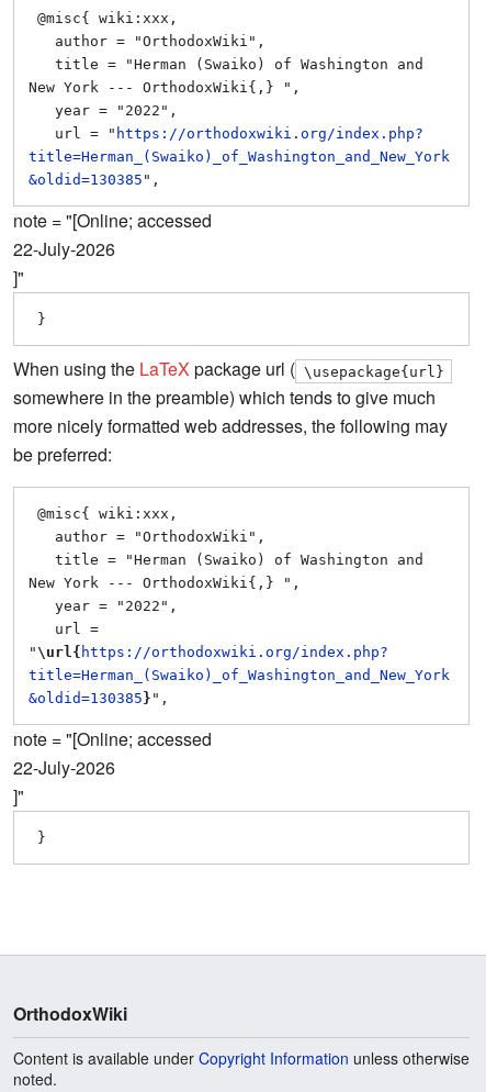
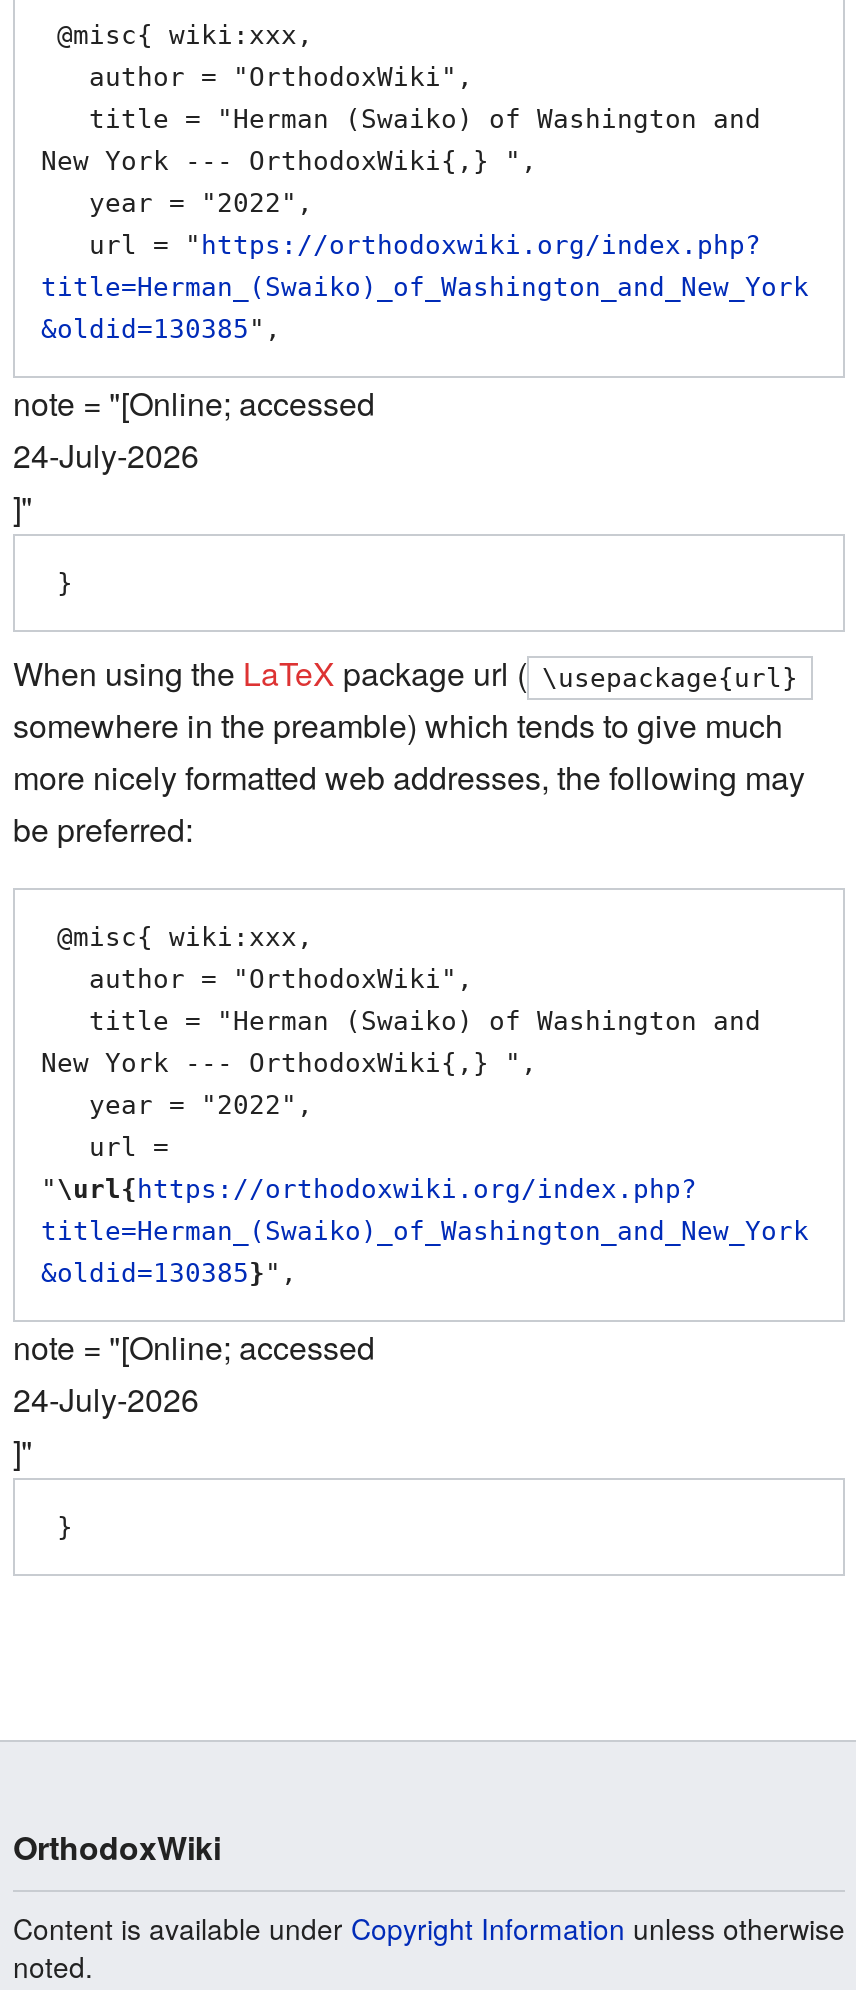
- 22-July-2026
+ 24-July-2026

- 22-July-2026
+ 24-July-2026
